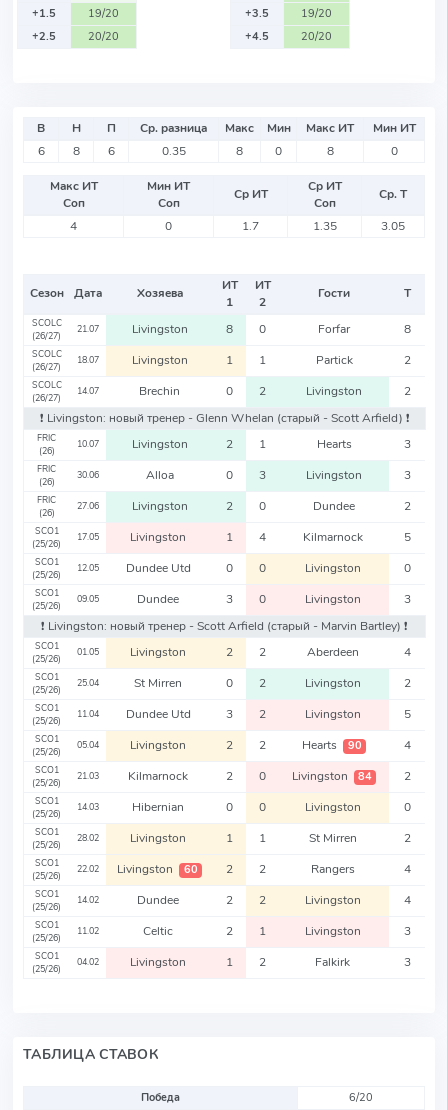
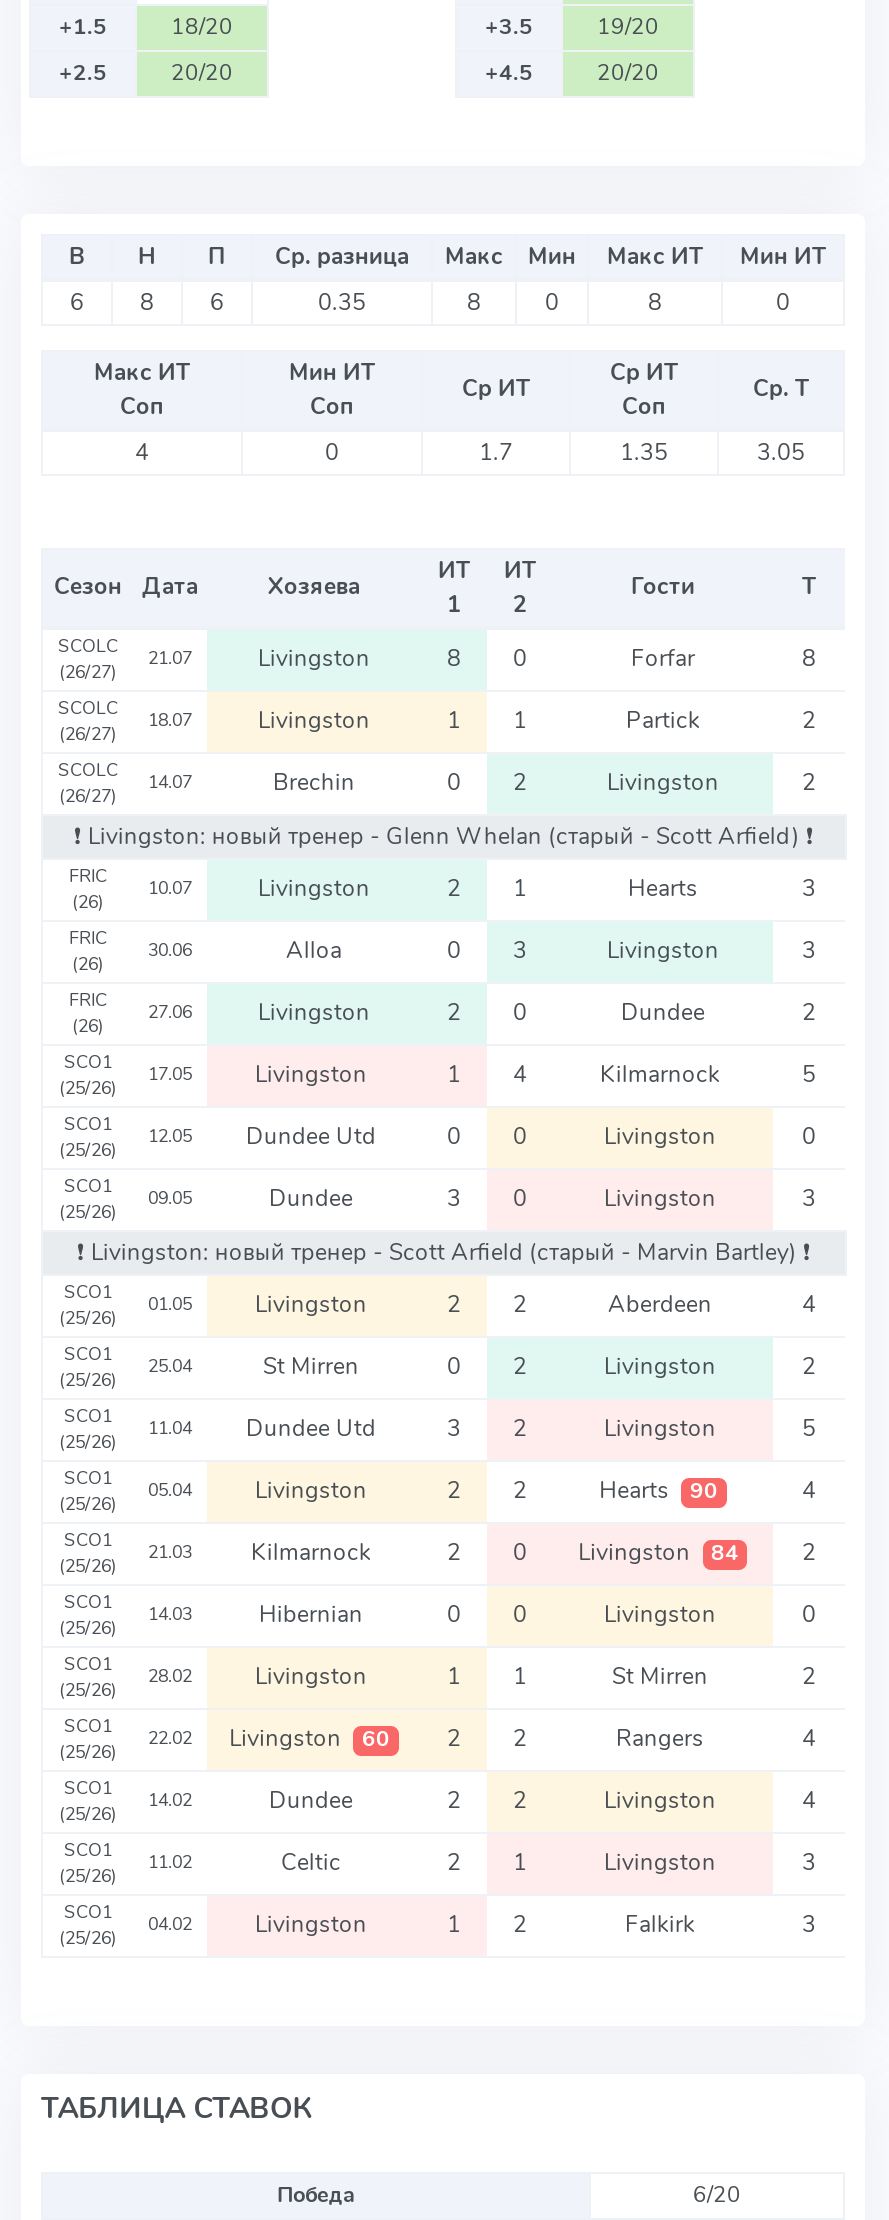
- 19/20
+ 18/20
